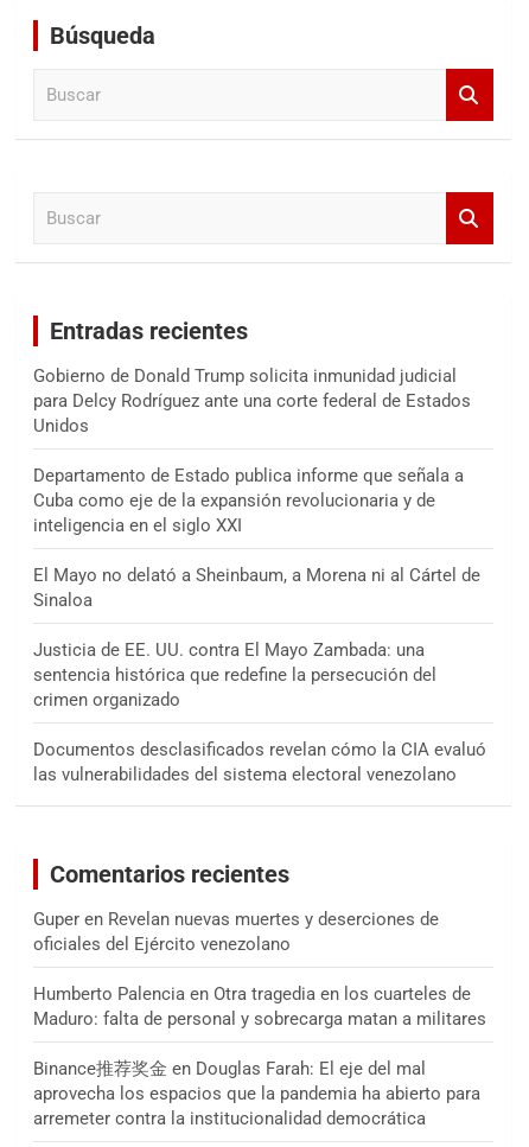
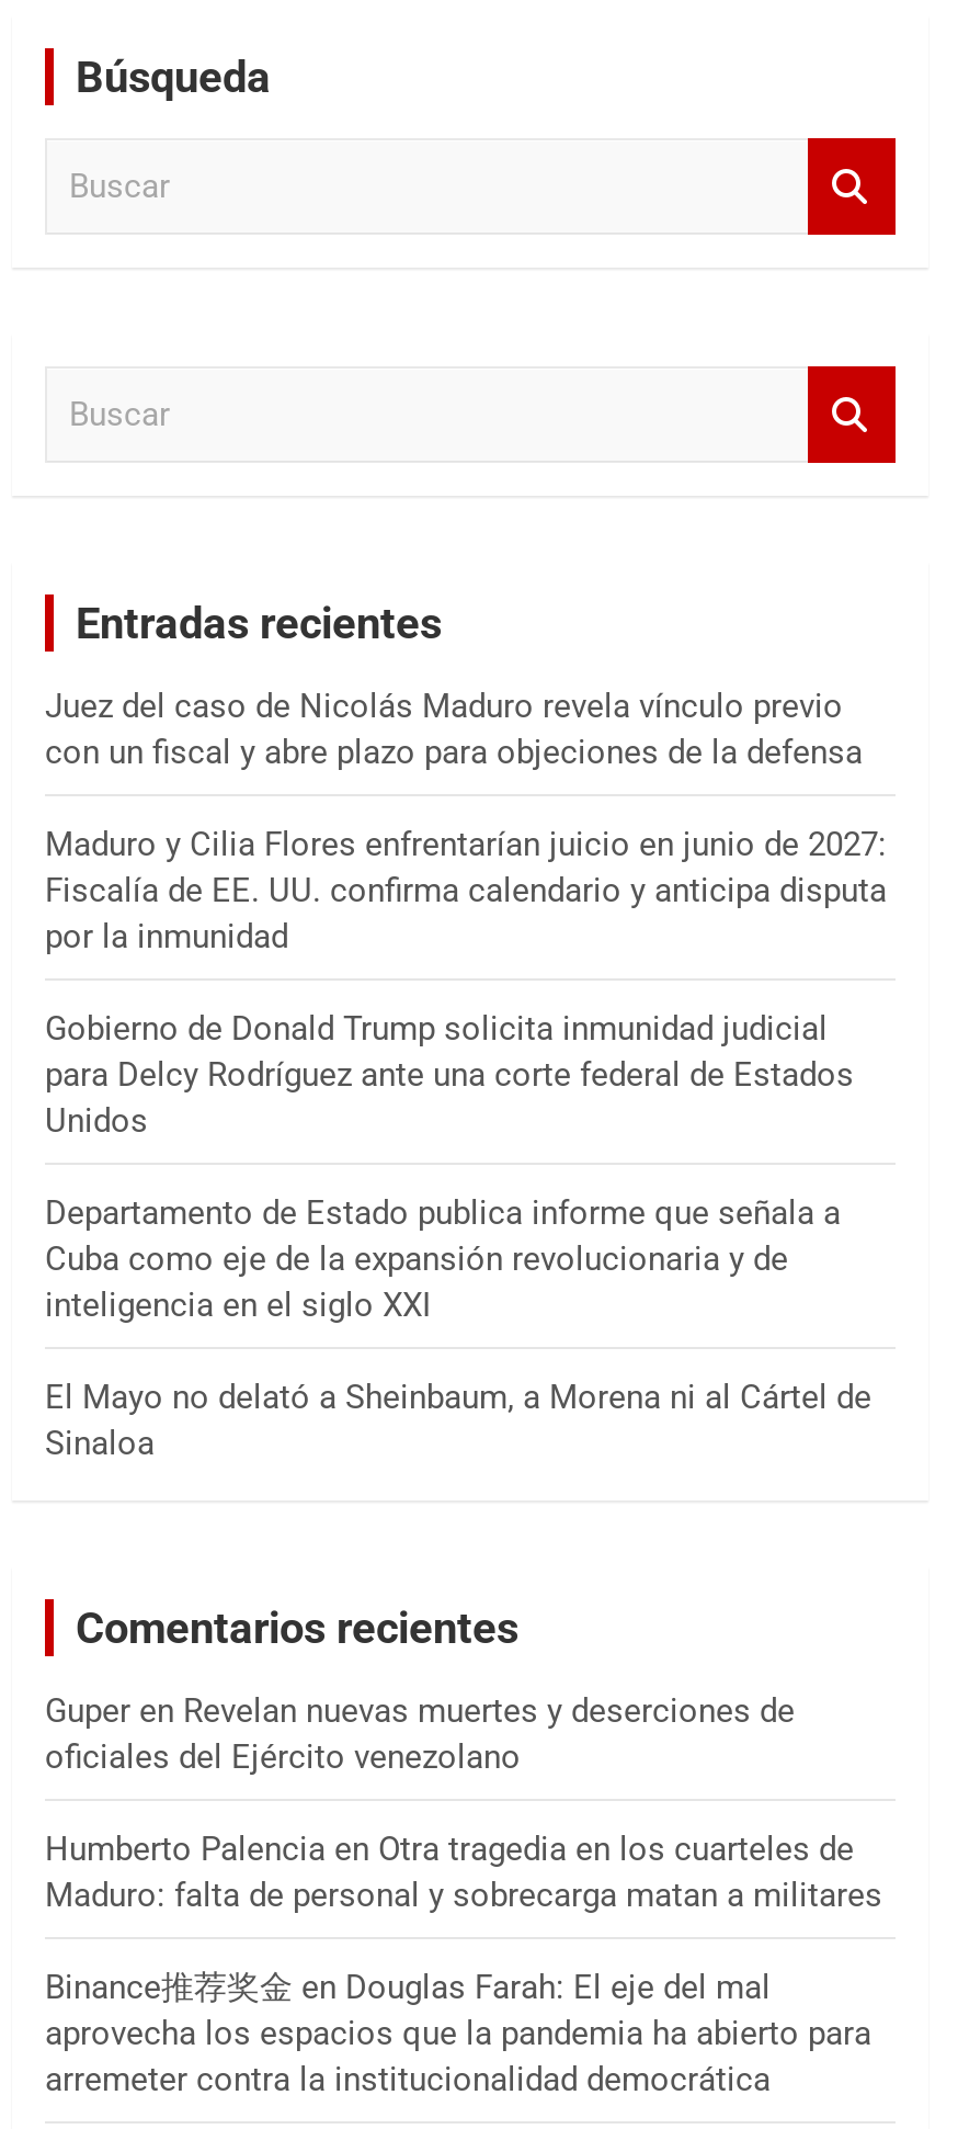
+ Juez del caso de Nicolás Maduro revela vínculo previo
+ con un fiscal y abre plazo para objeciones de la defensa
+ Maduro y Cilia Flores enfrentarían juicio en junio de 2027:
+ Fiscalía de EE. UU. confirma calendario y anticipa disputa
+ por la inmunidad

moved down: Gobierno de Donald Trump solicita inmunidad judicial | para Delcy Rodríguez ante una corte federal de Estados | Unidos | Departamento de Estado publica informe que señala a | Cuba como eje de la expansión revolucionaria y de | inteligencia en el siglo XXI | El Mayo no delató a Sheinbaum, a Morena ni al Cártel de | Sinaloa

- Justicia de EE. UU. contra El Mayo Zambada: una
- sentencia histórica que redefine la persecución del
- crimen organizado
- Documentos desclasificados revelan cómo la CIA evaluó
- las vulnerabilidades del sistema electoral venezolano
